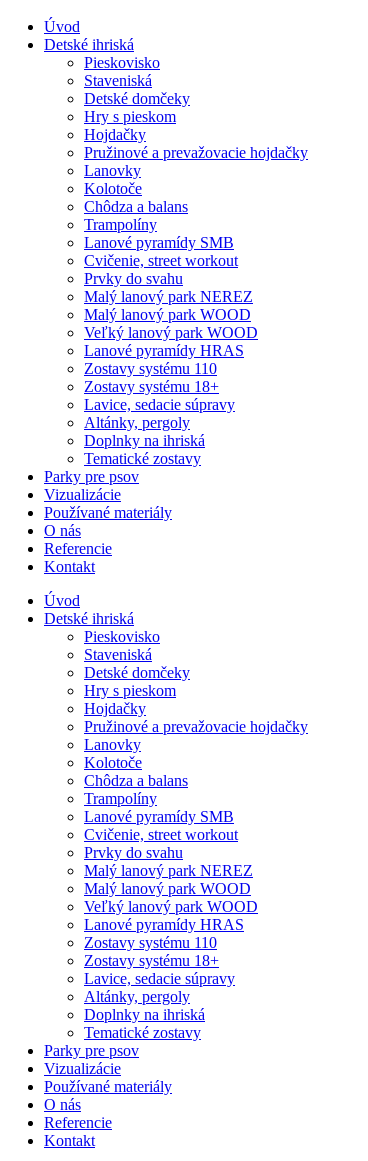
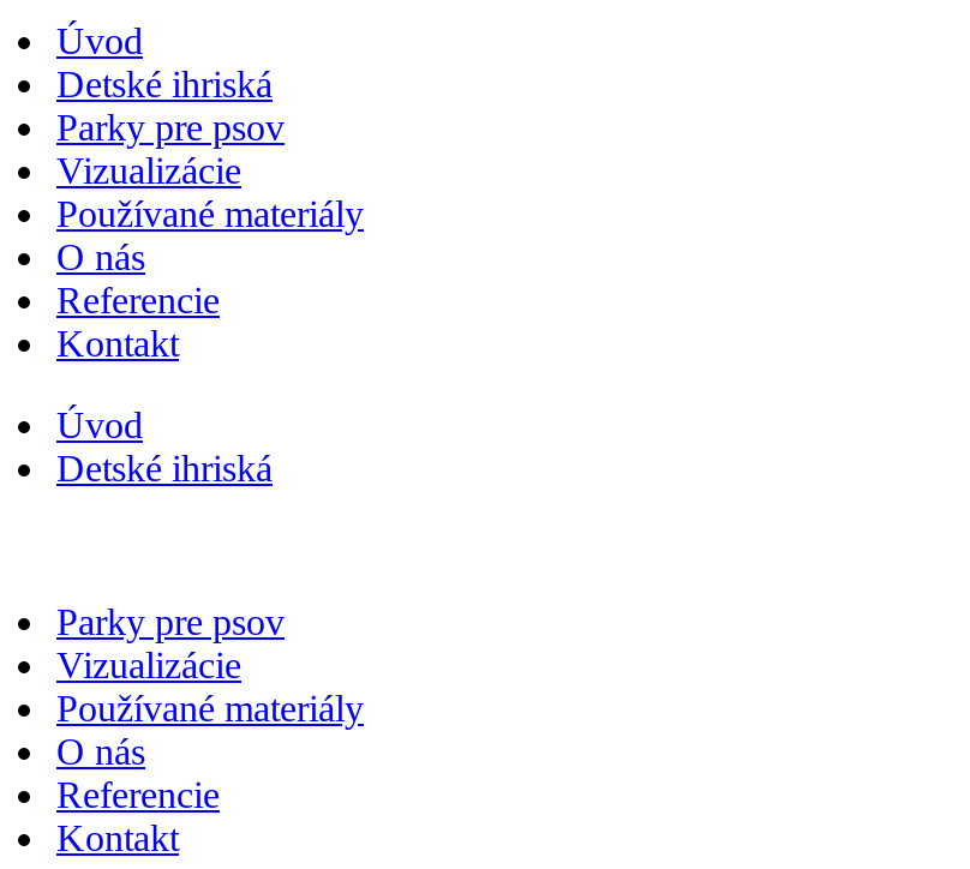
- Pieskovisko
- Staveniská
- Detské domčeky
- Hry s pieskom
- Hojdačky
- Pružinové a prevažovacie hojdačky
- Lanovky
- Kolotoče
- Chôdza a balans
- Trampolíny
- Lanové pyramídy SMB
- Cvičenie, street workout
- Prvky do svahu
- Malý lanový park NEREZ
- Malý lanový park WOOD
- Veľký lanový park WOOD
- Lanové pyramídy HRAS
- Zostavy systému 110
- Zostavy systému 18+
- Lavice, sedacie súpravy
- Altánky, pergoly
- Doplnky na ihriská
- Tematické zostavy

- Pieskovisko
- Staveniská
- Detské domčeky
- Hry s pieskom
- Hojdačky
- Pružinové a prevažovacie hojdačky
- Lanovky
- Kolotoče
- Chôdza a balans
- Trampolíny
- Lanové pyramídy SMB
- Cvičenie, street workout
- Prvky do svahu
- Malý lanový park NEREZ
- Malý lanový park WOOD
- Veľký lanový park WOOD
- Lanové pyramídy HRAS
- Zostavy systému 110
- Zostavy systému 18+
- Lavice, sedacie súpravy
- Altánky, pergoly
- Doplnky na ihriská
- Tematické zostavy
